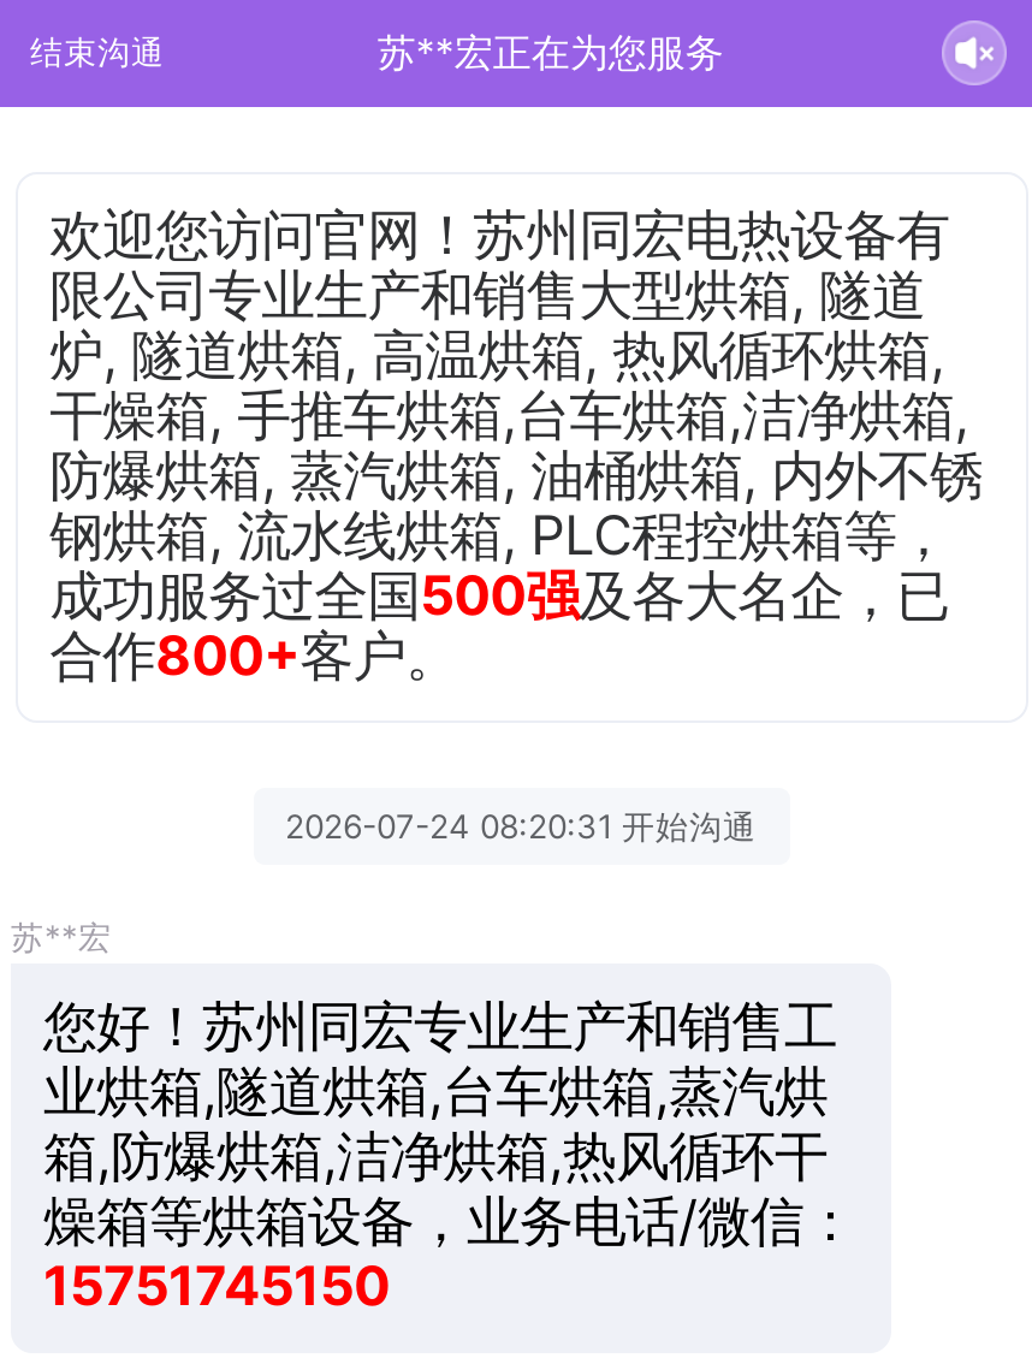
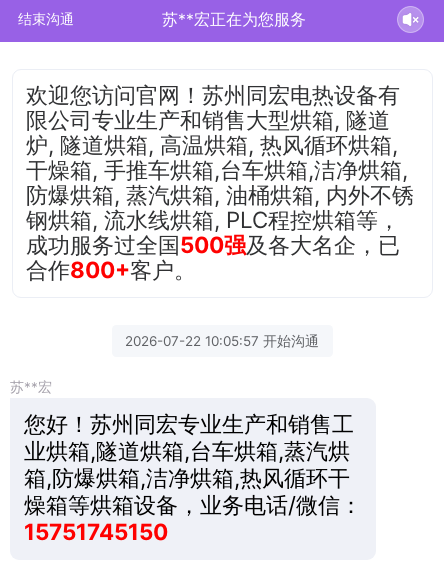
- 2026-07-24 08:20:31 开始沟通
+ 2026-07-22 10:05:57 开始沟通
